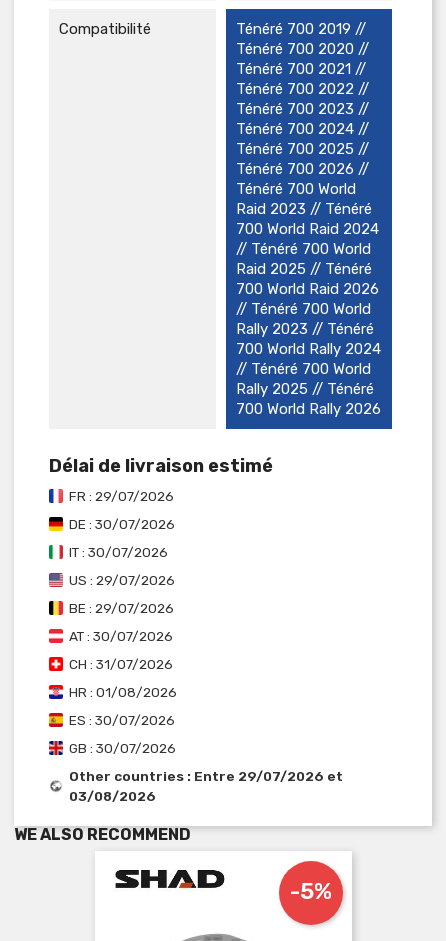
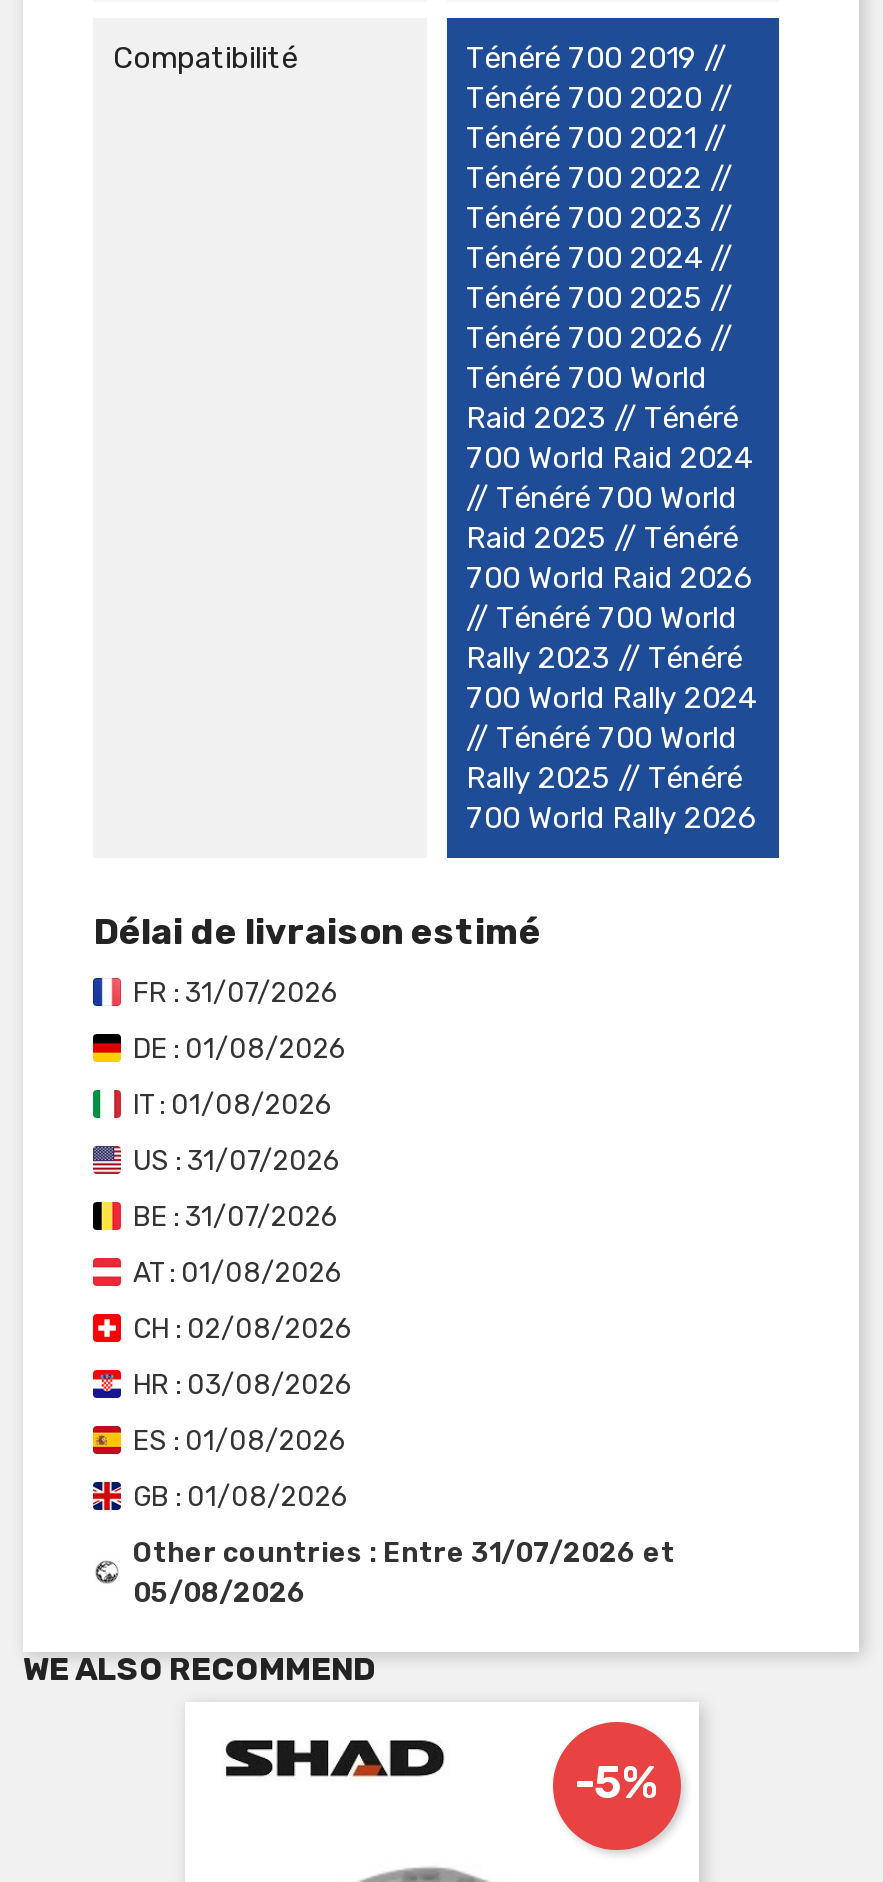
- FR : 29/07/2026
+ FR : 31/07/2026

- DE : 30/07/2026
+ DE : 01/08/2026

- IT : 30/07/2026
+ IT : 01/08/2026

- US : 29/07/2026
+ US : 31/07/2026

- BE : 29/07/2026
+ BE : 31/07/2026

- AT : 30/07/2026
+ AT : 01/08/2026

- CH : 31/07/2026
+ CH : 02/08/2026

- HR : 01/08/2026
+ HR : 03/08/2026

- ES : 30/07/2026
+ ES : 01/08/2026

- GB : 30/07/2026
+ GB : 01/08/2026

- Other countries : Entre 29/07/2026 et
+ Other countries : Entre 31/07/2026 et

- 03/08/2026
+ 05/08/2026
